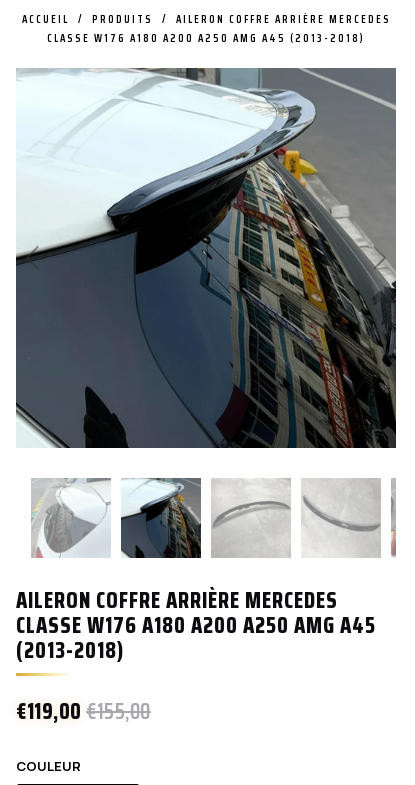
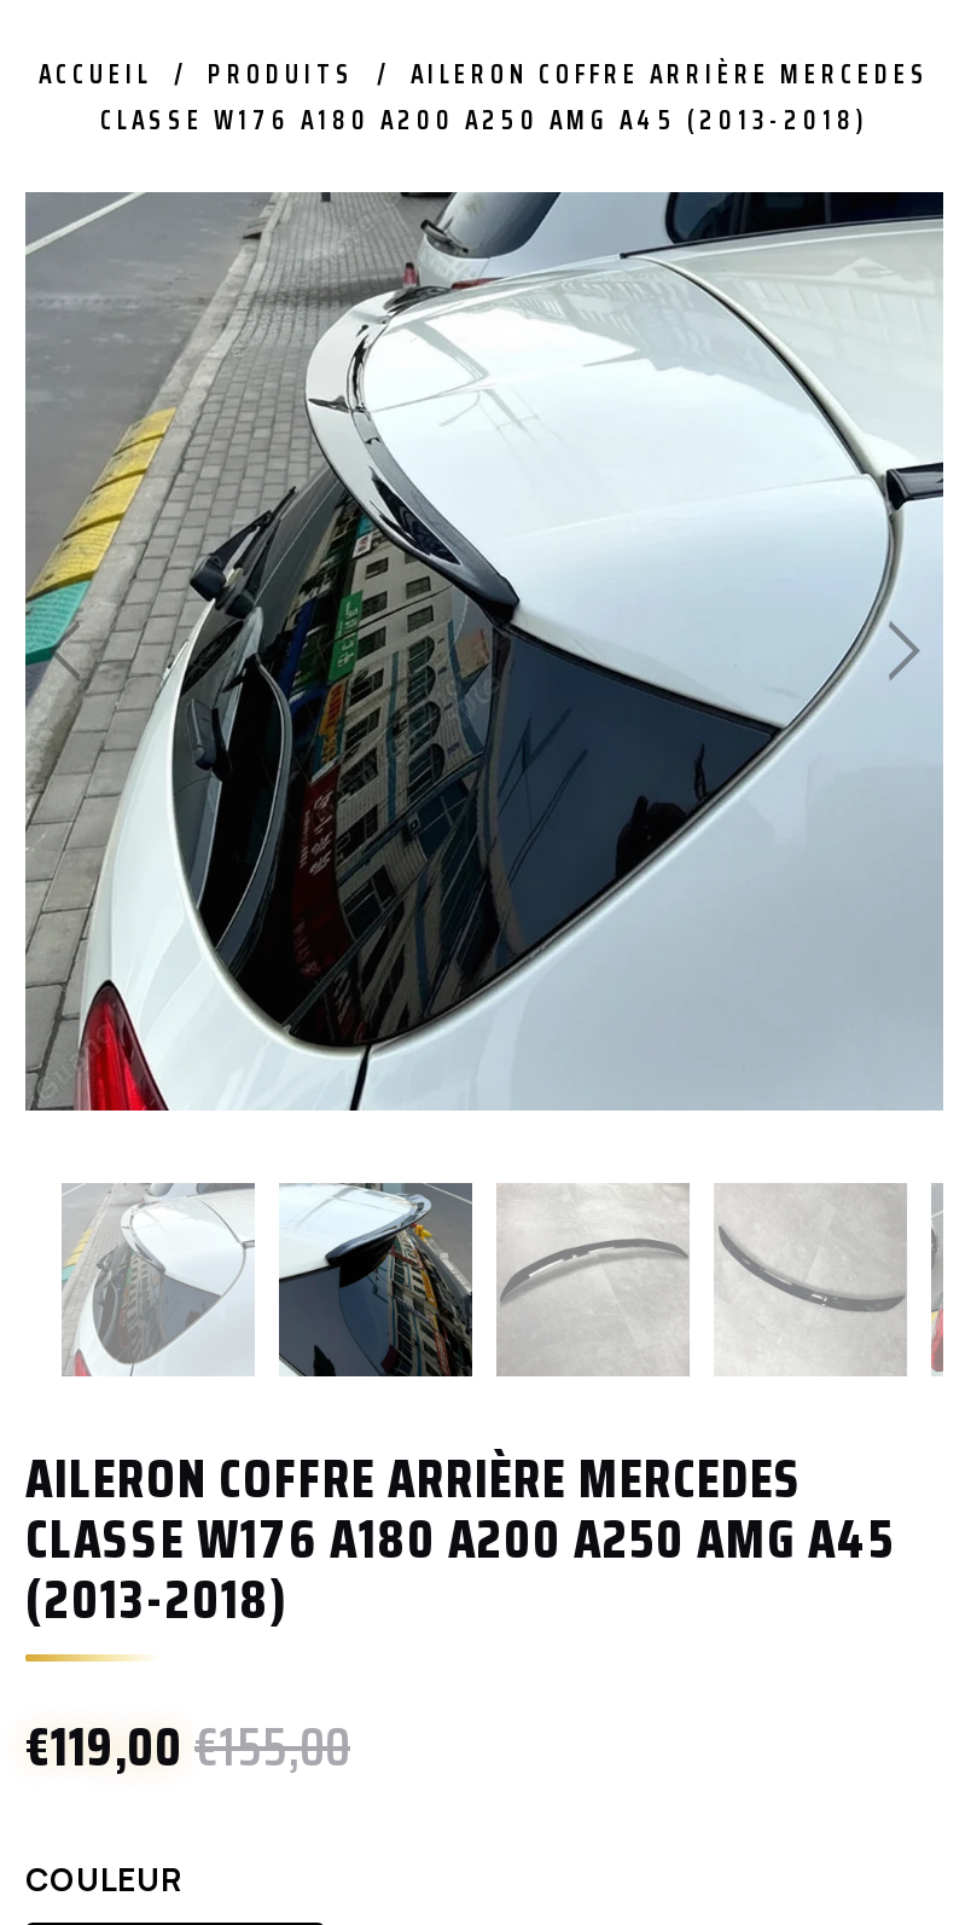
- [image]
+ [image]
